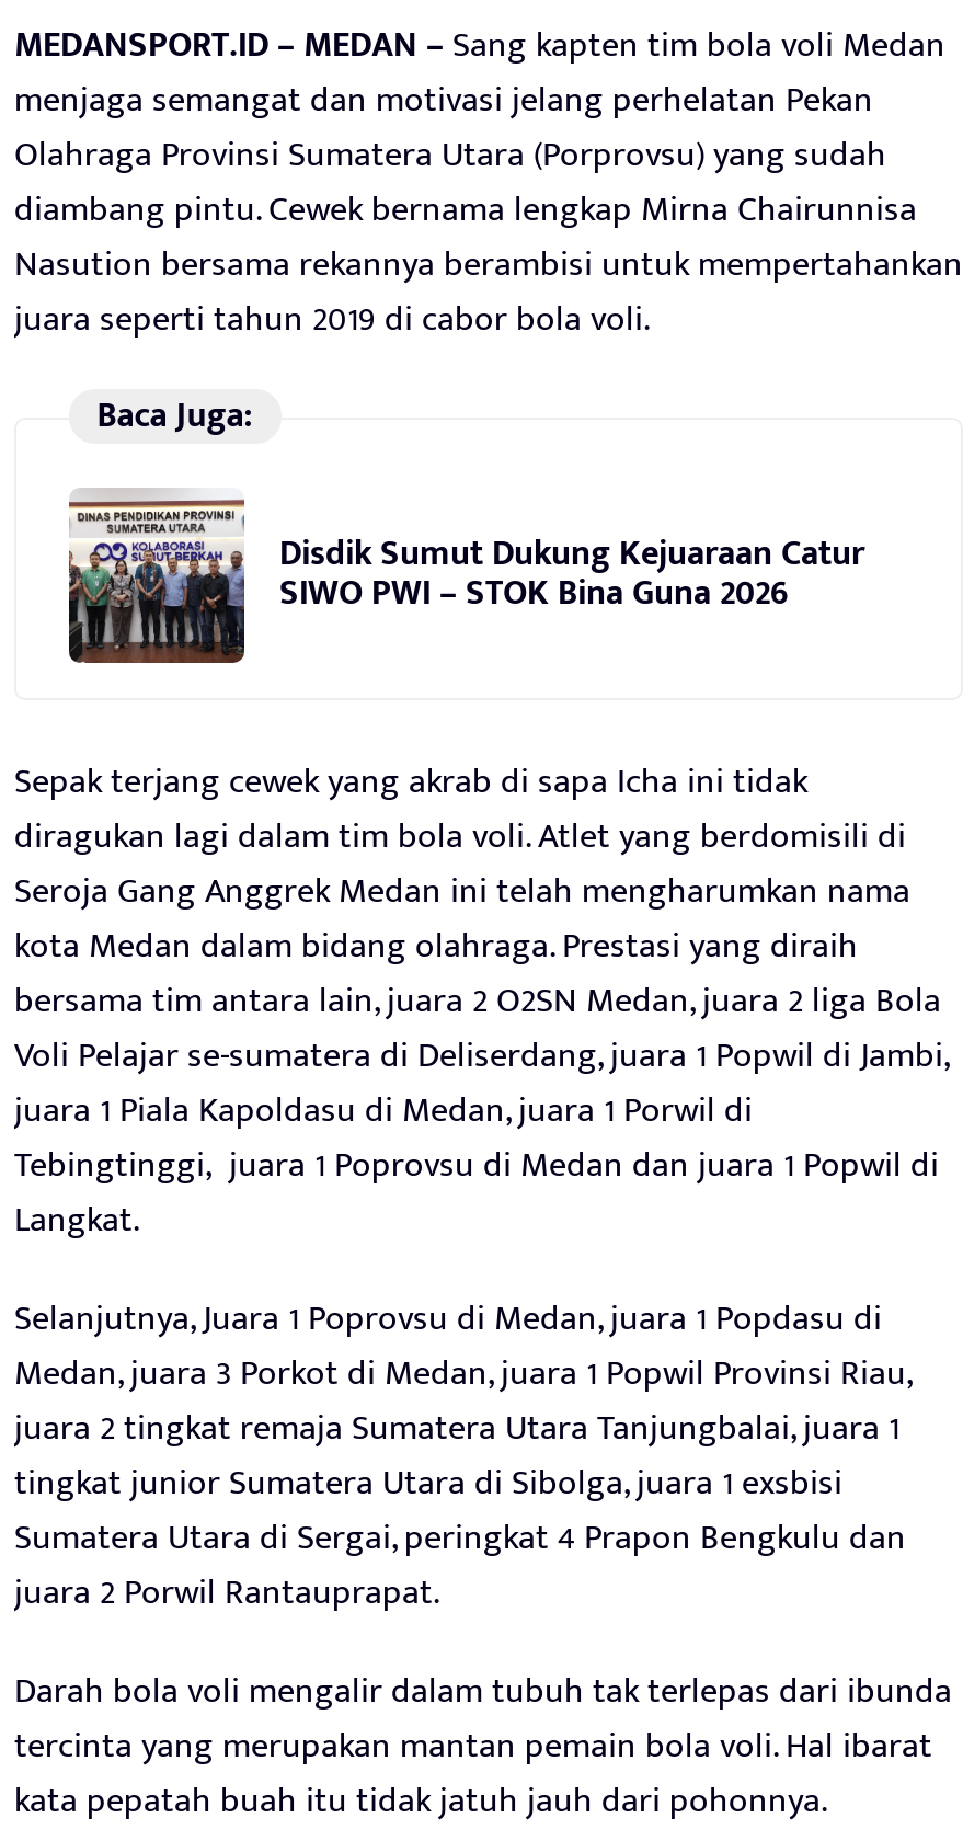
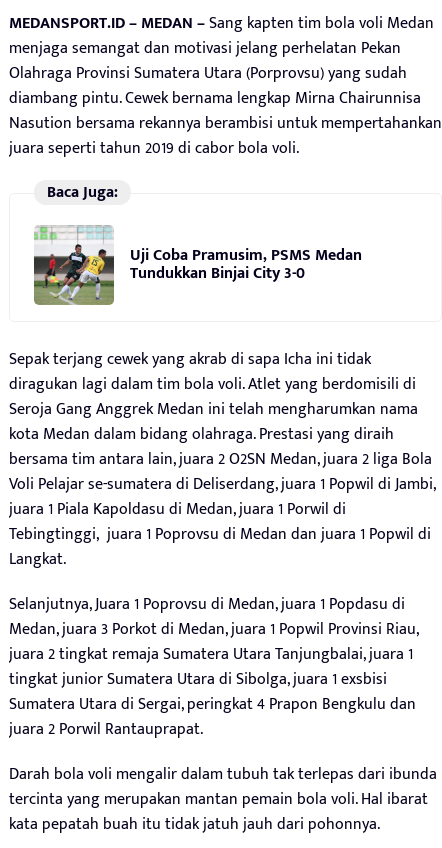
- [image]
- Disdik Sumut Dukung Kejuaraan Catur
- SIWO PWI – STOK Bina Guna 2026
+ [image]
+ Uji Coba Pramusim, PSMS Medan
+ Tundukkan Binjai City 3-0
